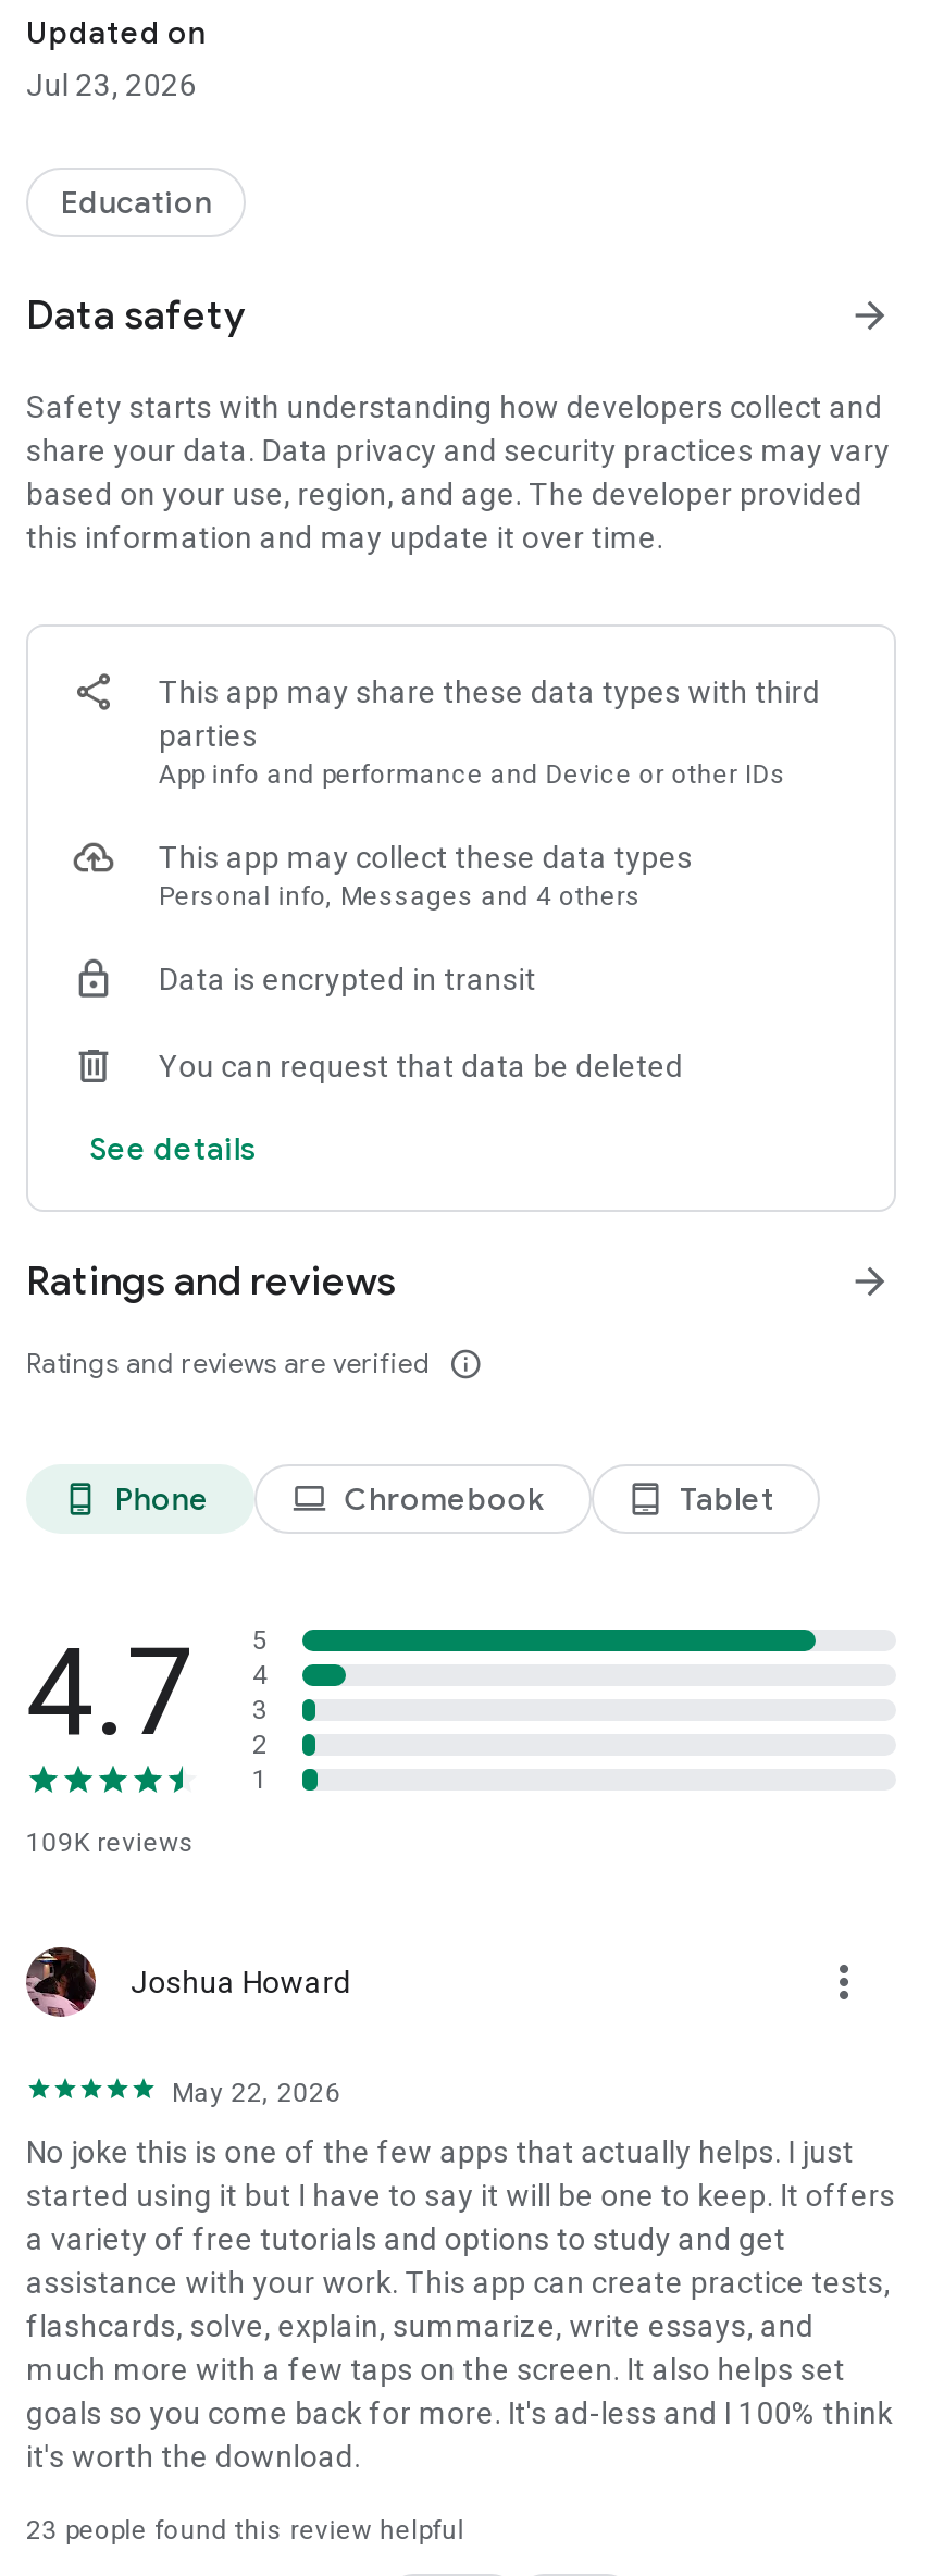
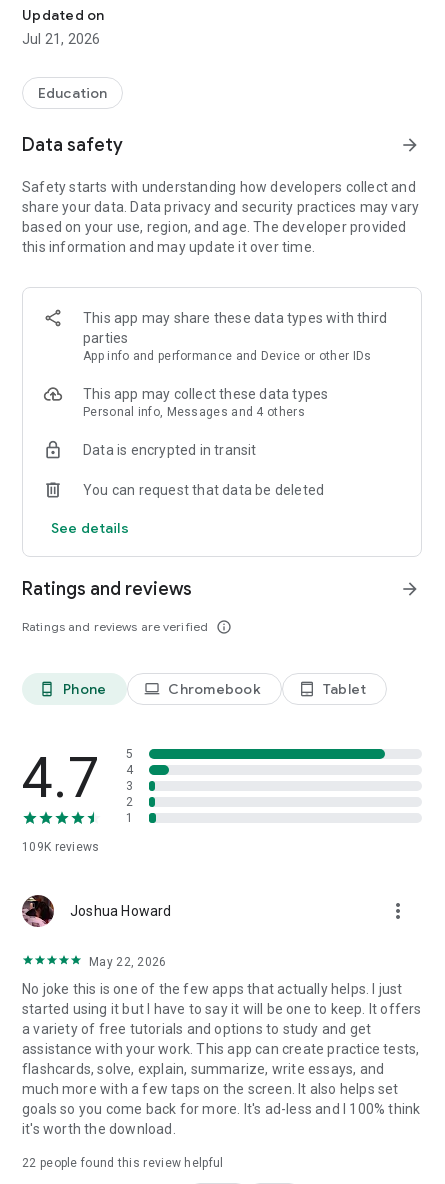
- Jul 23, 2026
+ Jul 21, 2026

- 23 people found this review helpful
+ 22 people found this review helpful
